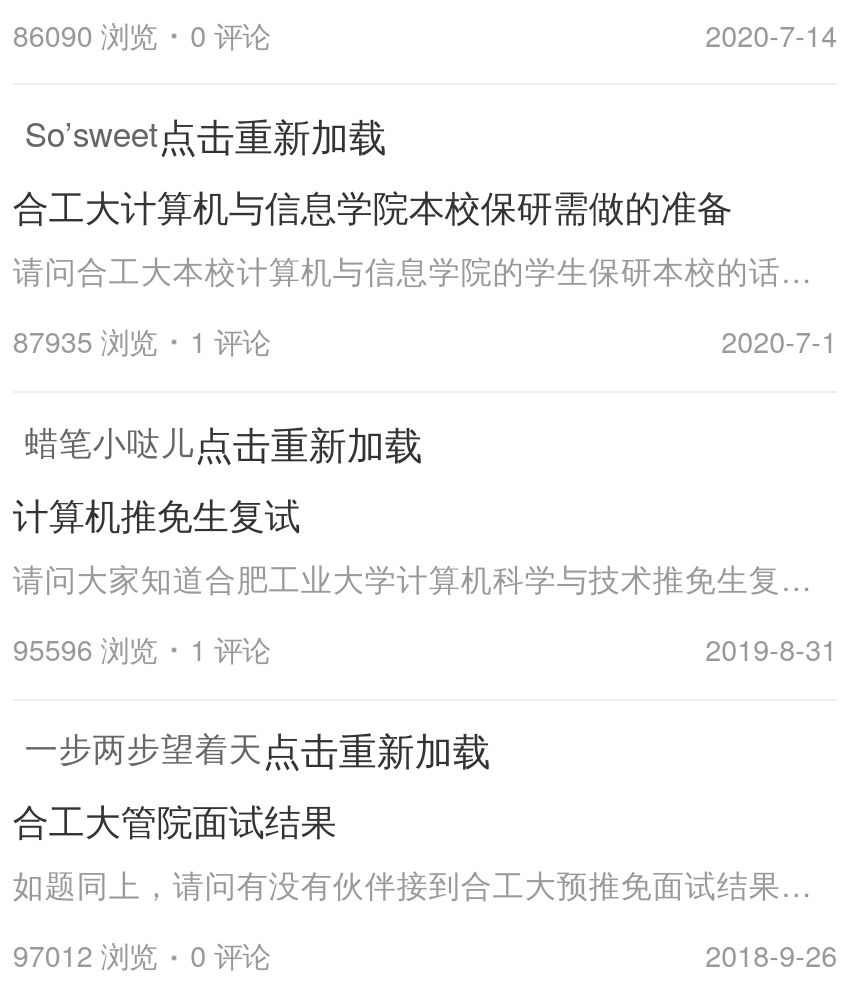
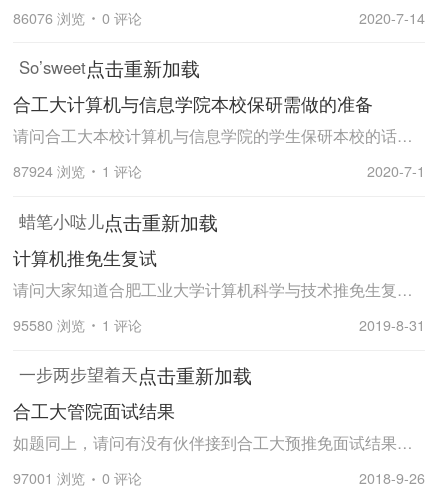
- 86090 浏览 0 评论
+ 86076 浏览 0 评论

- 87935 浏览 1 评论
+ 87924 浏览 1 评论

- 95596 浏览 1 评论
+ 95580 浏览 1 评论

- 97012 浏览 0 评论
+ 97001 浏览 0 评论
